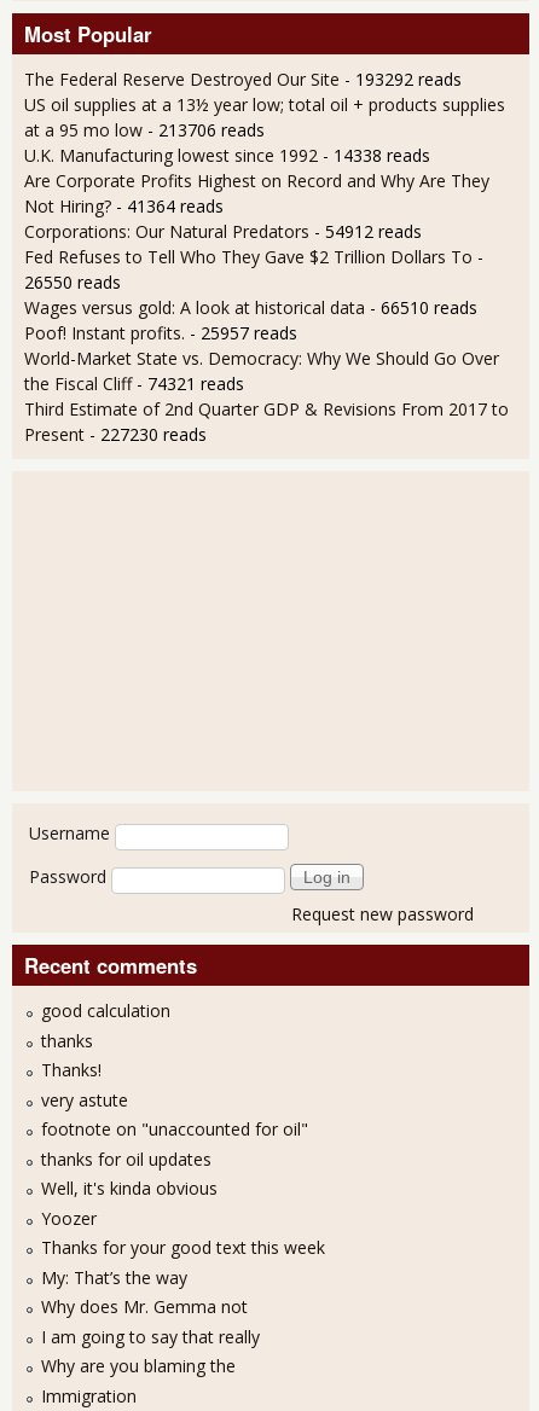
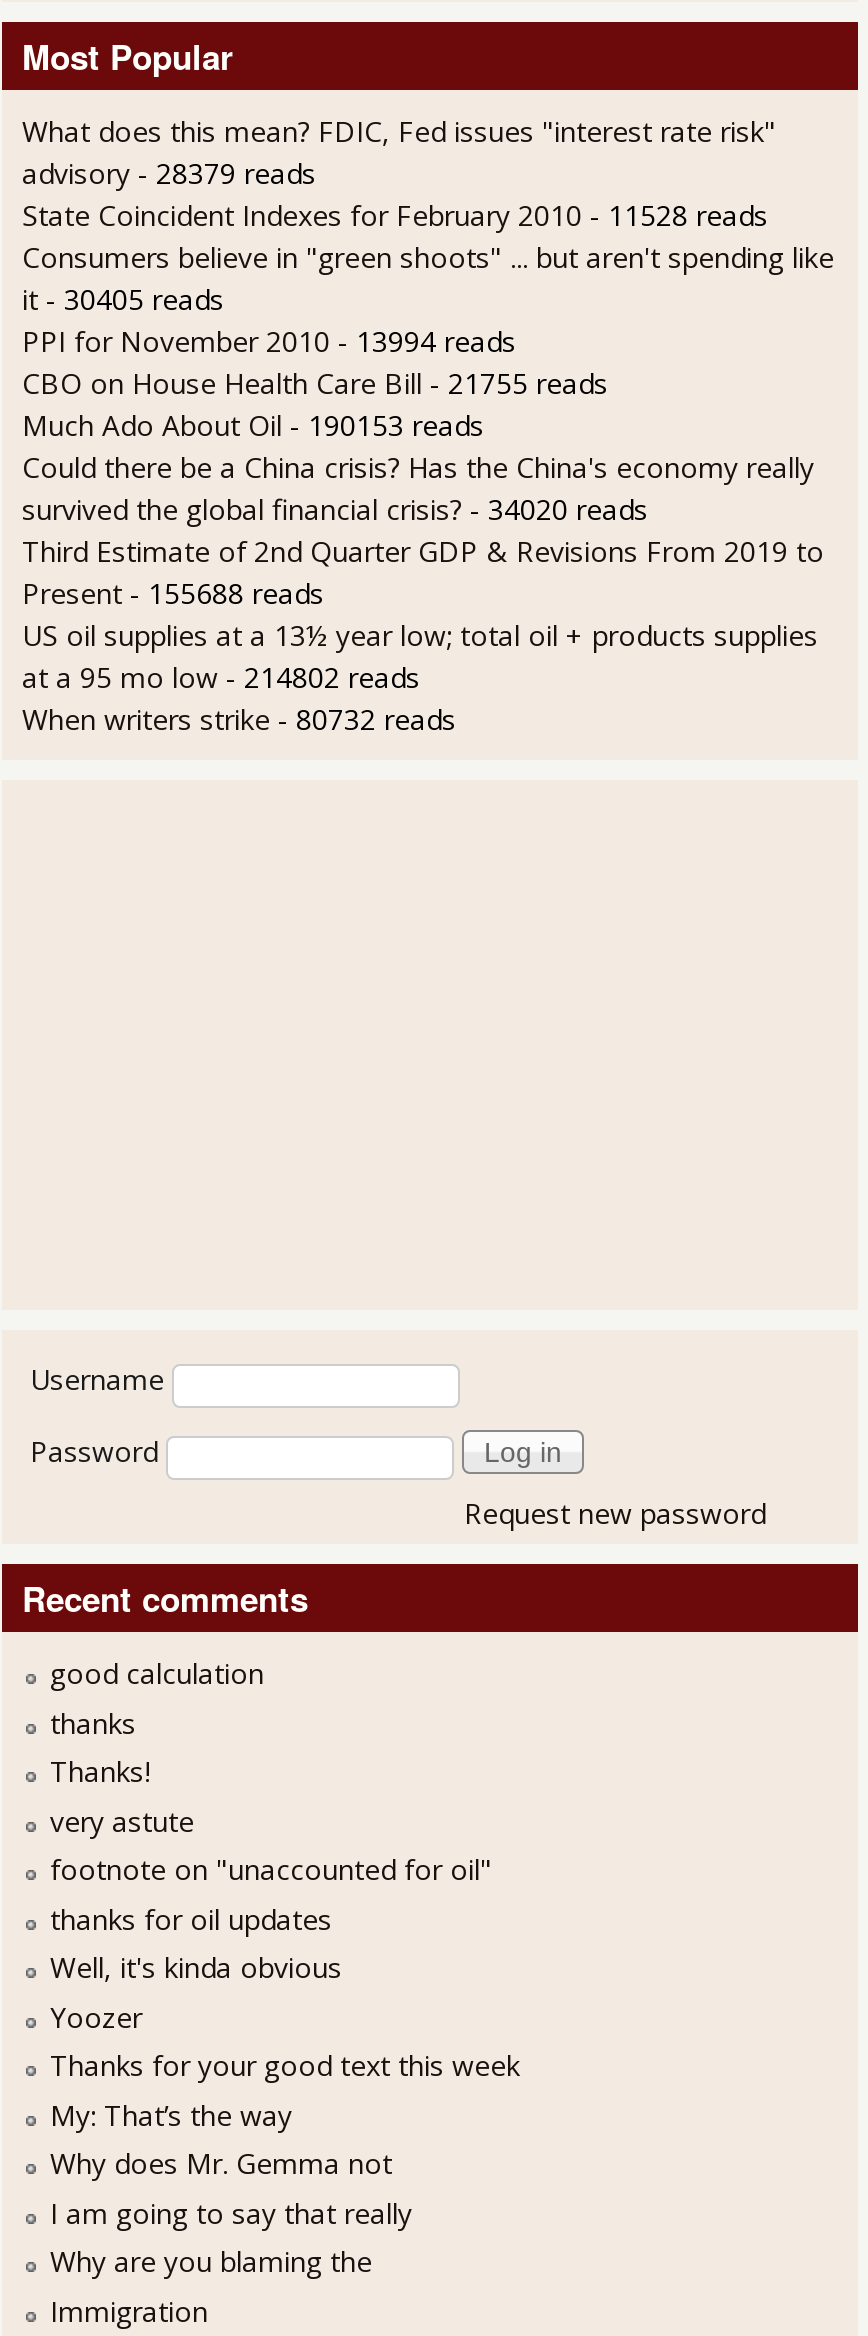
- The Federal Reserve Destroyed Our Site - 193292 reads
+ What does this mean? FDIC, Fed issues "interest rate risk"
+ advisory - 28379 reads
+ State Coincident Indexes for February 2010 - 11528 reads
+ Consumers believe in "green shoots" ... but aren't spending like
+ it - 30405 reads
+ PPI for November 2010 - 13994 reads
+ CBO on House Health Care Bill - 21755 reads
+ Much Ado About Oil - 190153 reads
+ Could there be a China crisis? Has the China's economy really
+ survived the global financial crisis? - 34020 reads
+ Third Estimate of 2nd Quarter GDP & Revisions From 2019 to
+ Present - 155688 reads

moved down: US oil supplies at a 13½ year low; total oil + products supplies

- at a 95 mo low - 213706 reads
- U.K. Manufacturing lowest since 1992 - 14338 reads
- Are Corporate Profits Highest on Record and Why Are They
- Not Hiring? - 41364 reads
- Corporations: Our Natural Predators - 54912 reads
- Fed Refuses to Tell Who They Gave $2 Trillion Dollars To -
- 26550 reads
- Wages versus gold: A look at historical data - 66510 reads
- Poof! Instant profits. - 25957 reads
- World-Market State vs. Democracy: Why We Should Go Over
- the Fiscal Cliff - 74321 reads
- Third Estimate of 2nd Quarter GDP & Revisions From 2017 to
- Present - 227230 reads
+ at a 95 mo low - 214802 reads
+ When writers strike - 80732 reads
